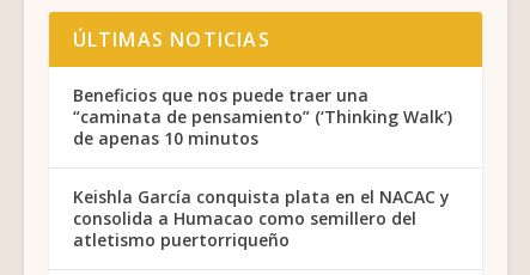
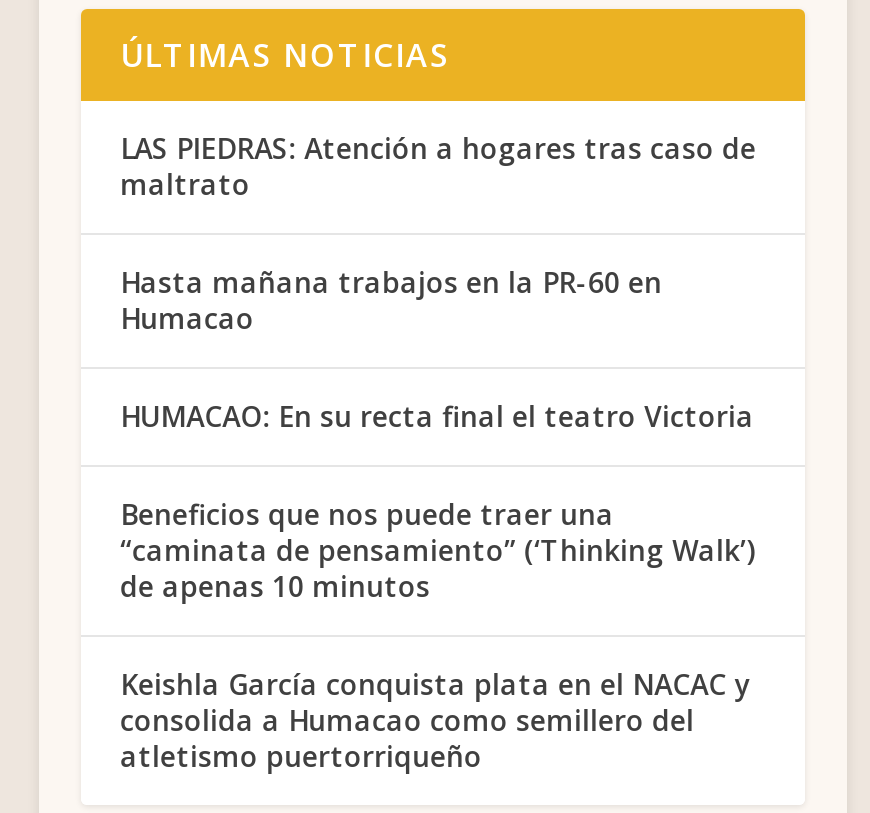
+ LAS PIEDRAS: Atención a hogares tras caso de
+ maltrato
+ Hasta mañana trabajos en la PR-60 en
+ Humacao
+ HUMACAO: En su recta final el teatro Victoria
